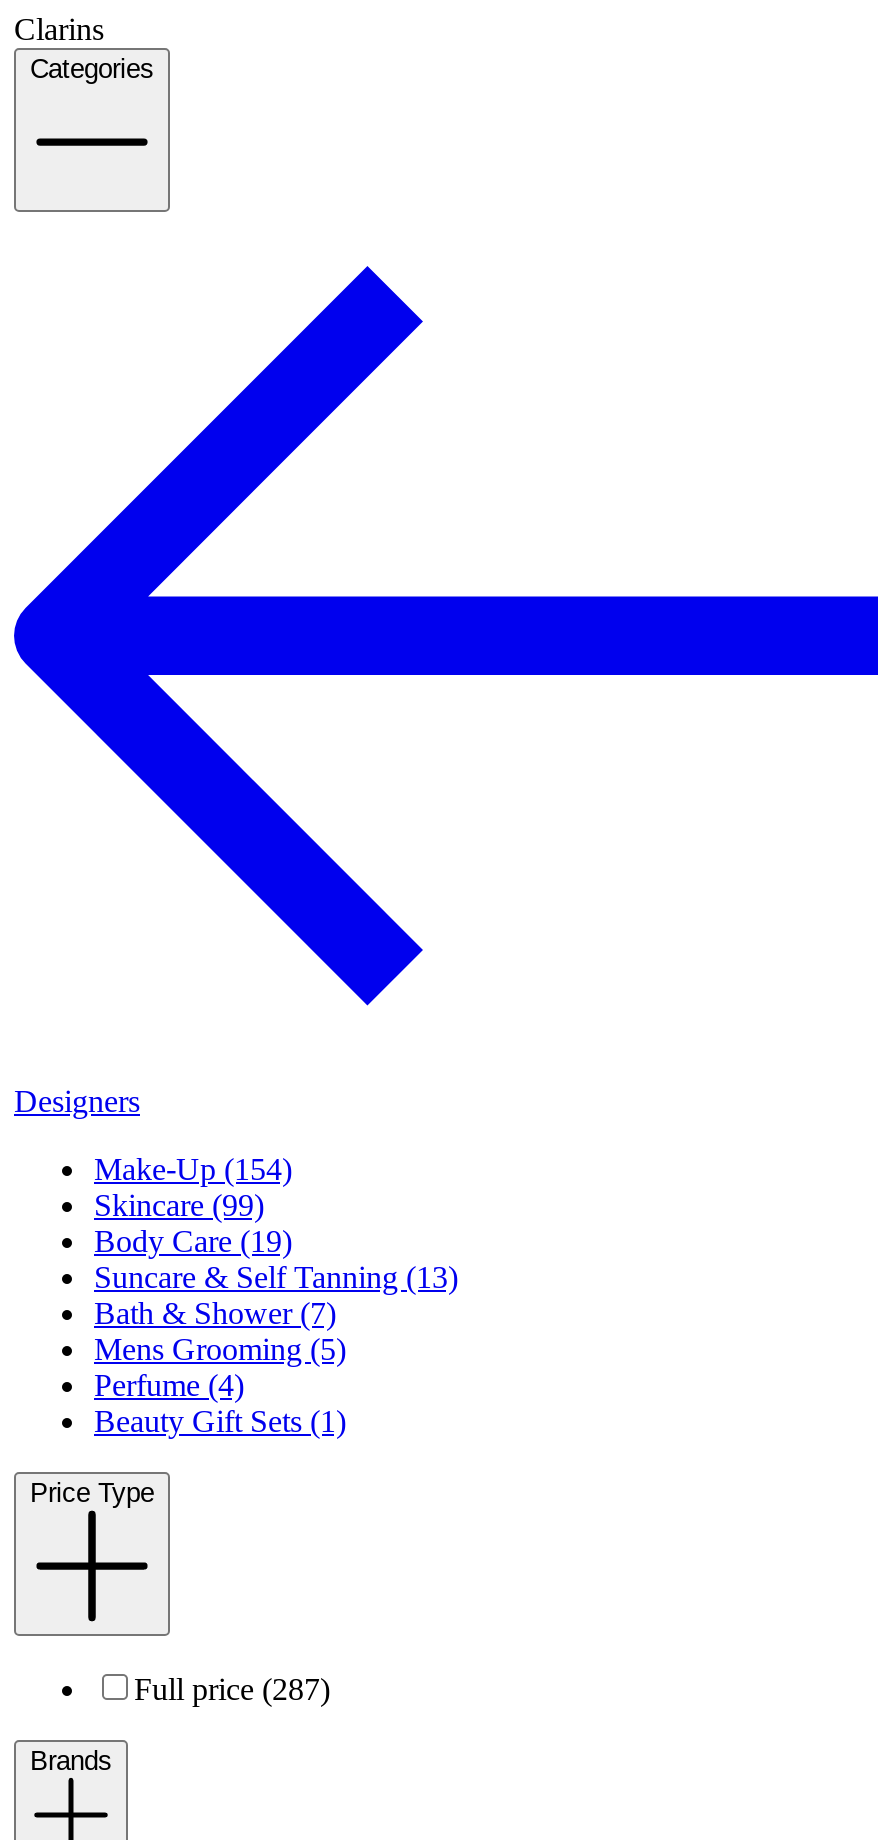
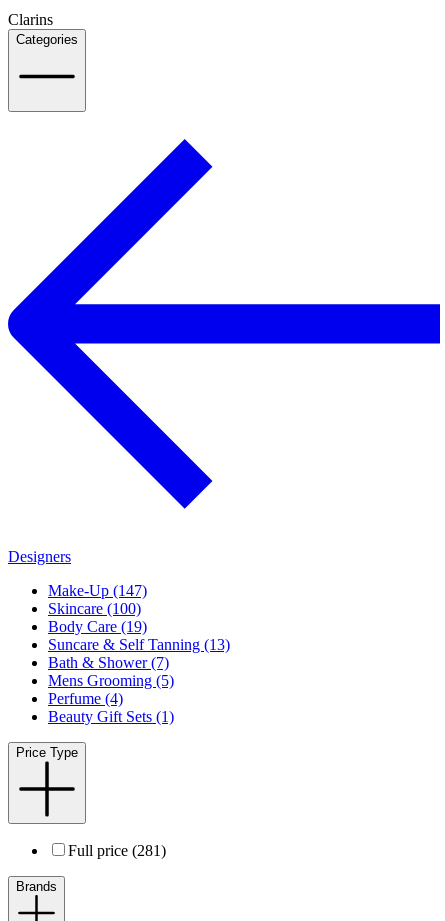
- Make-Up (154)
+ Make-Up (147)

- Skincare (99)
+ Skincare (100)

- Full price (287)
+ Full price (281)
